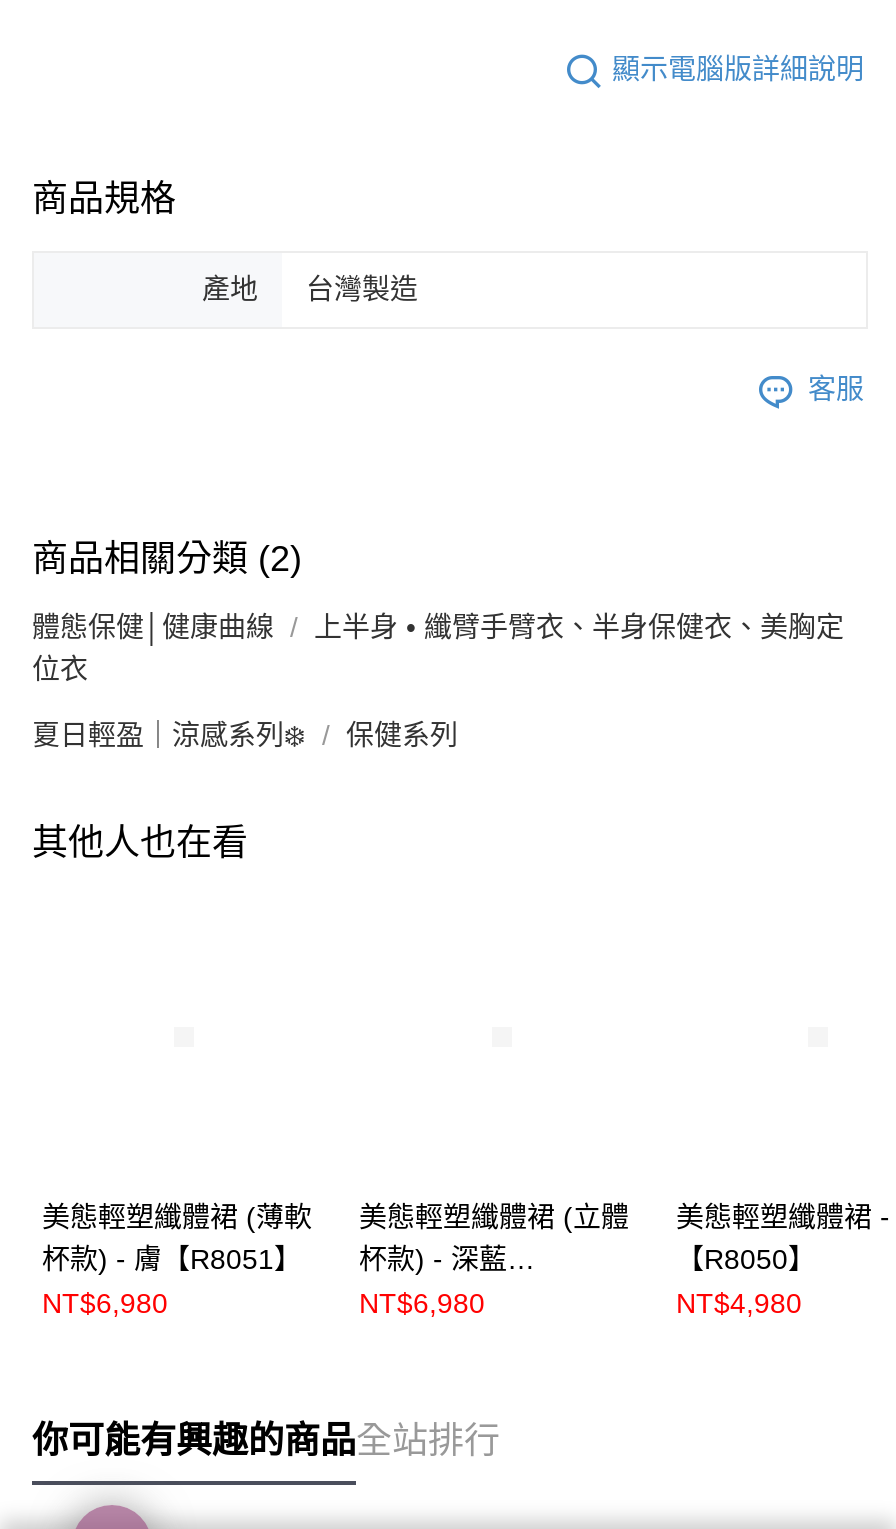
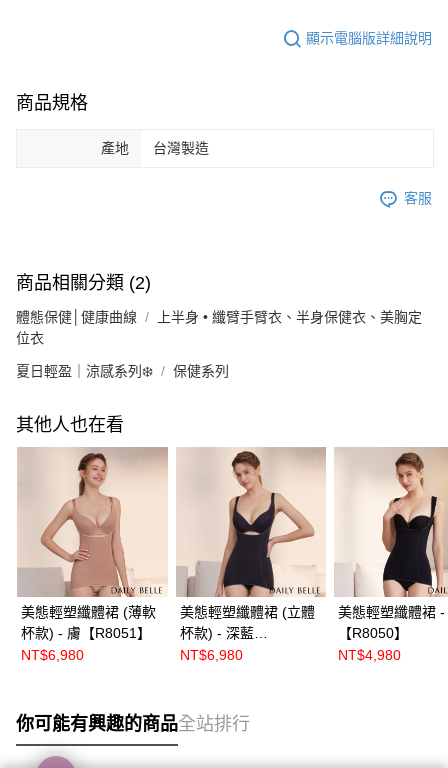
+ [image]

+ [image]

+ [image]
